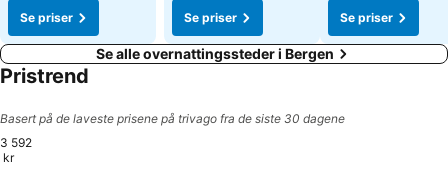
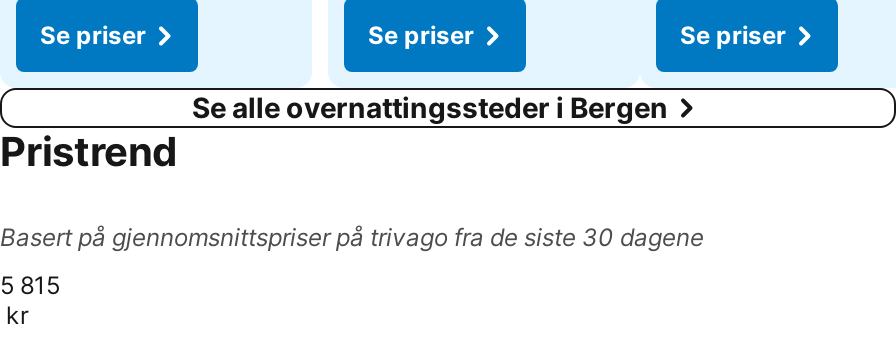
- Basert på de laveste prisene på trivago fra de siste 30 dagene
+ Basert på gjennomsnittspriser på trivago fra de siste 30 dagene

- 3 592
+ 5 815
